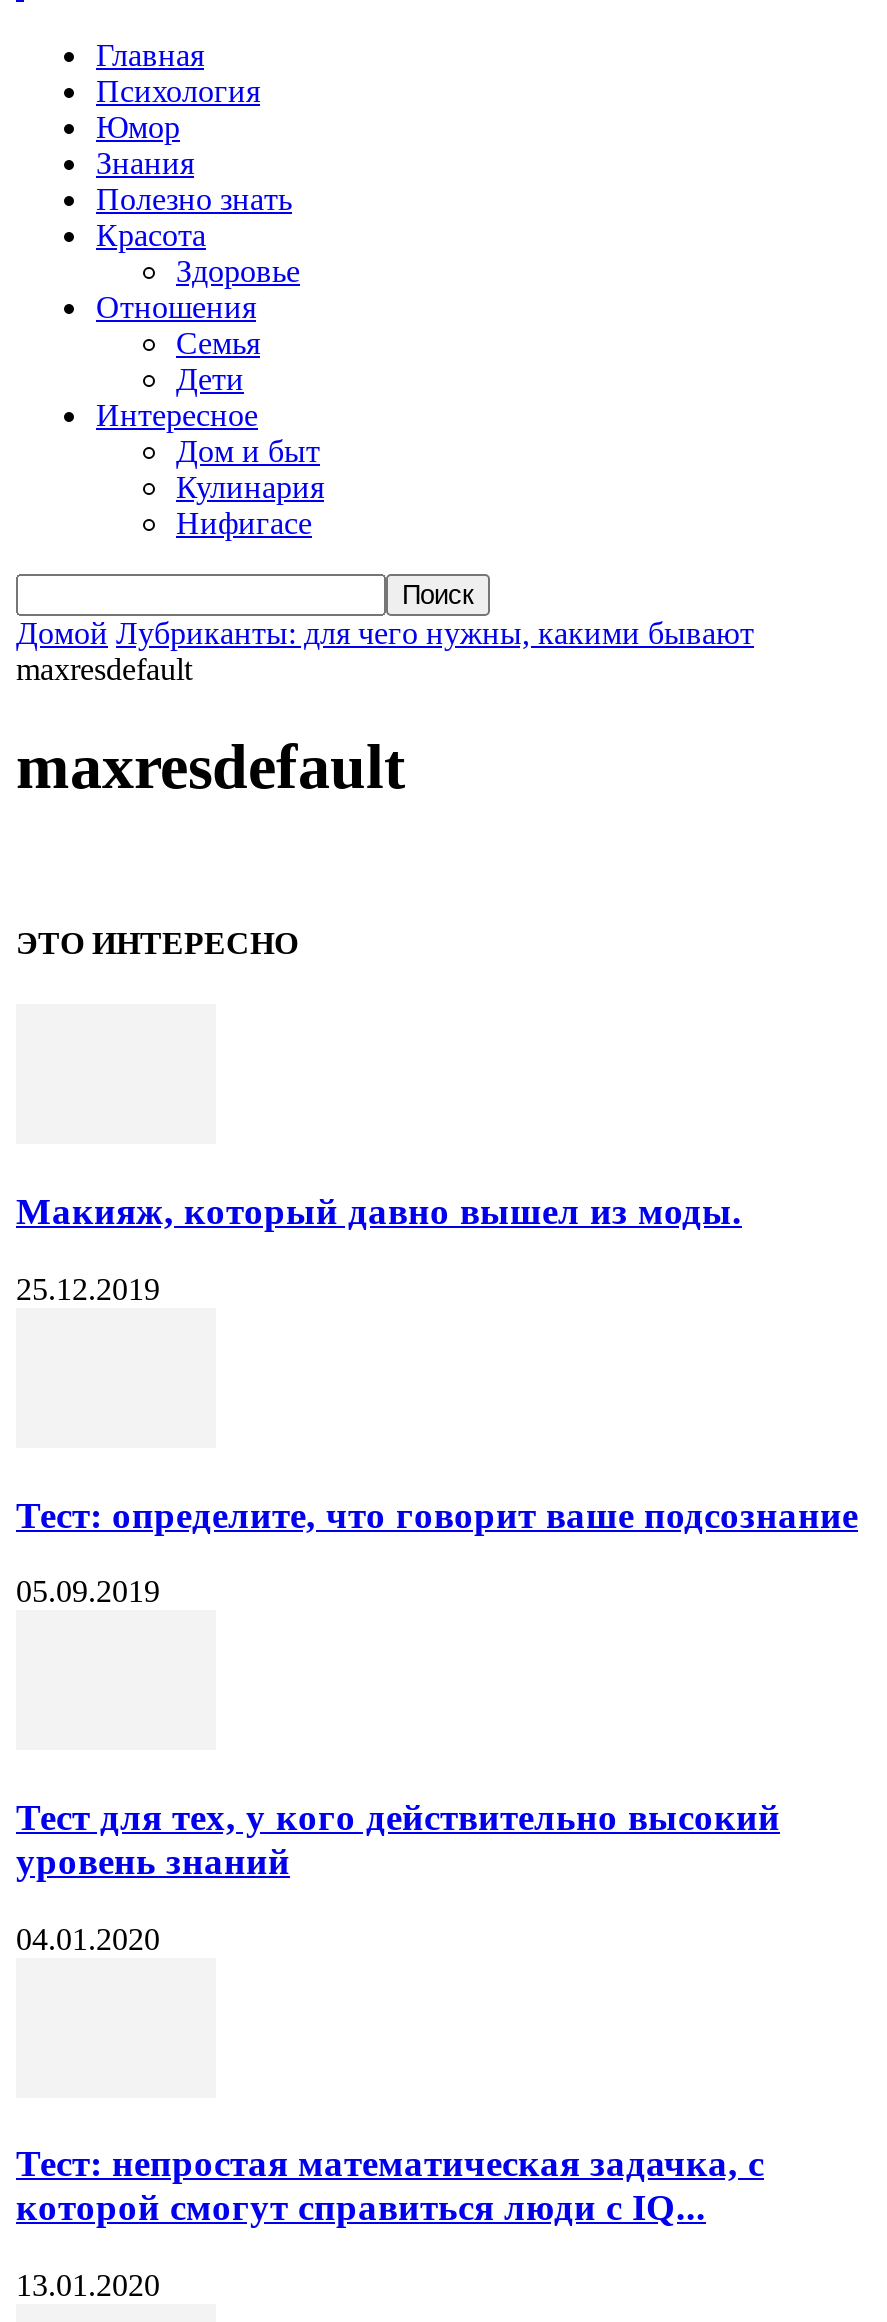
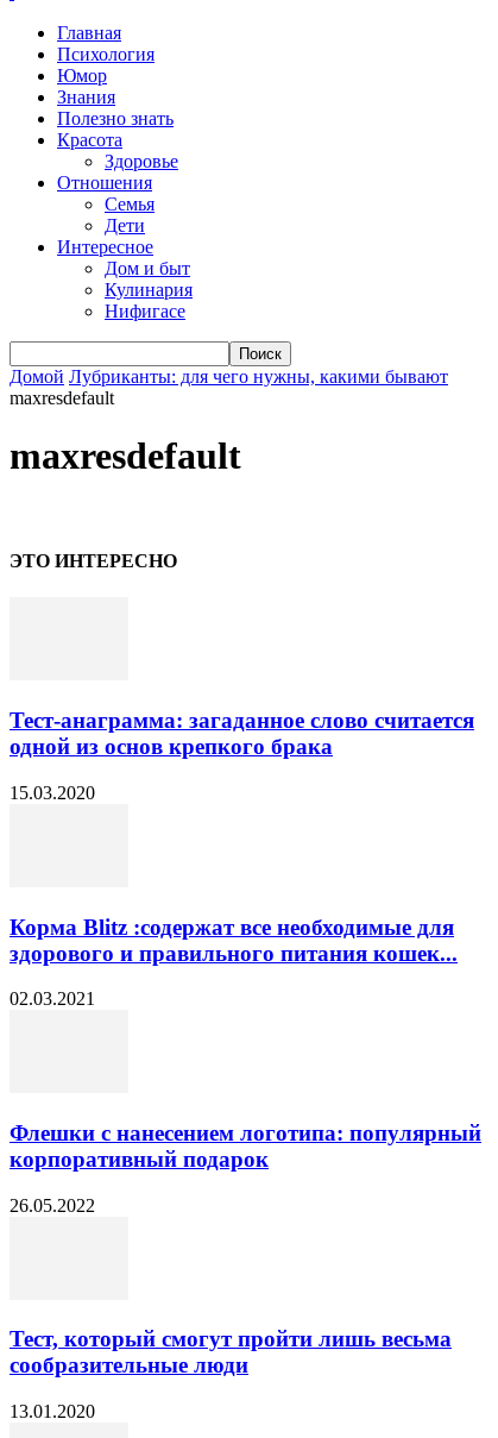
- Макияж, который давно вышел из моды.
+ Тест-анаграмма: загаданное слово считается
+ одной из основ крепкого брака

- 25.12.2019
+ 15.03.2020

- Тест: определите, что говорит ваше подсознание
+ Корма Blitz :содержат все необходимые для
+ здорового и правильного питания кошек...

- 05.09.2019
+ 02.03.2021

- Тест для тех, у кого действительно высокий
- уровень знаний
+ Флешки с нанесением логотипа: популярный
+ корпоративный подарок

- 04.01.2020
+ 26.05.2022

- Тест: непростая математическая задачка, с
- которой смогут справиться люди с IQ...
+ Тест, который смогут пройти лишь весьма
+ сообразительные люди
